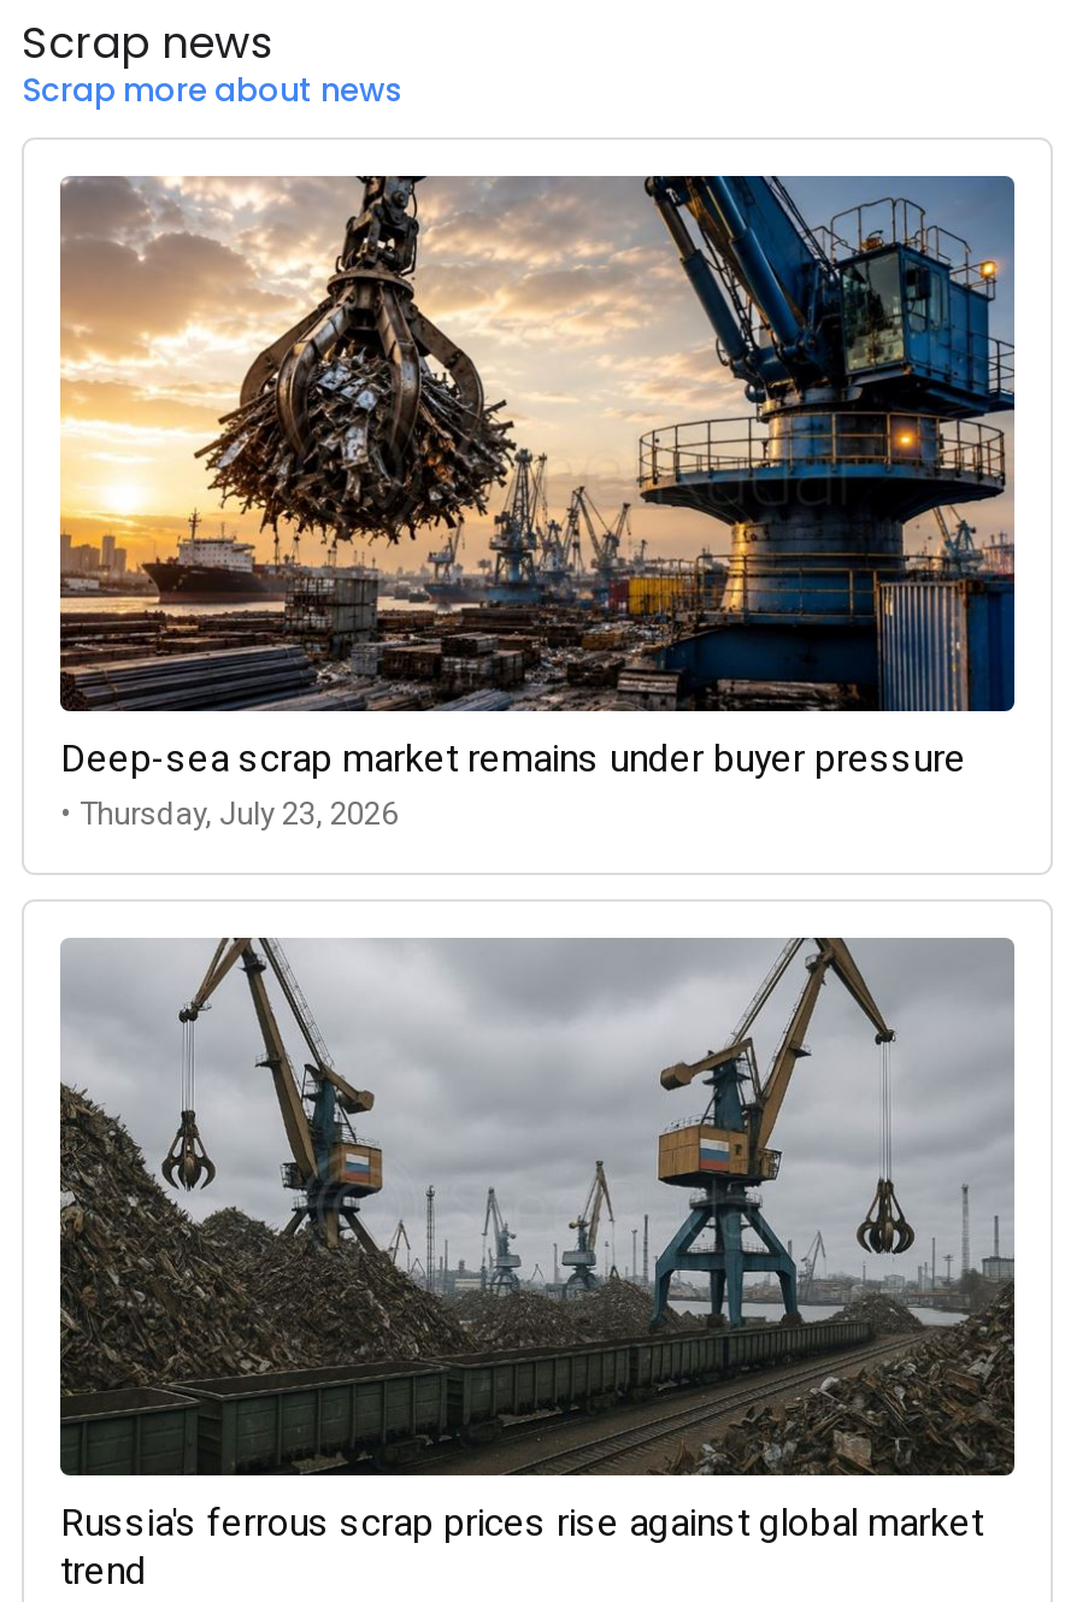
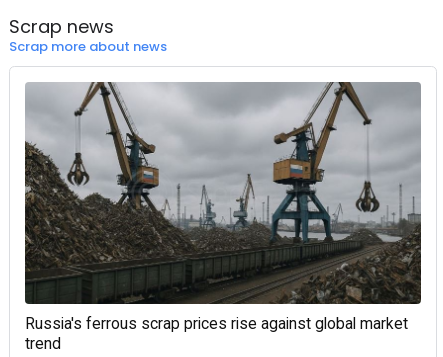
- [image]
- Deep-sea scrap market remains under buyer pressure
- • Thursday, July 23, 2026
